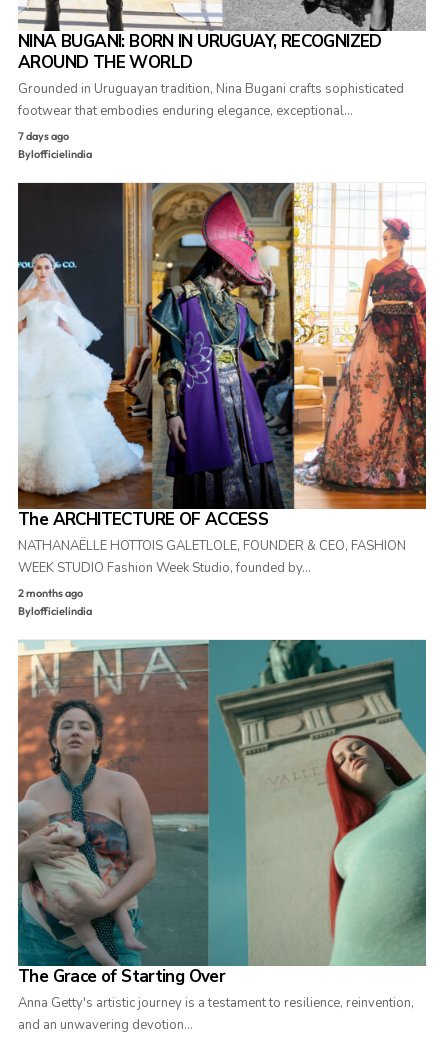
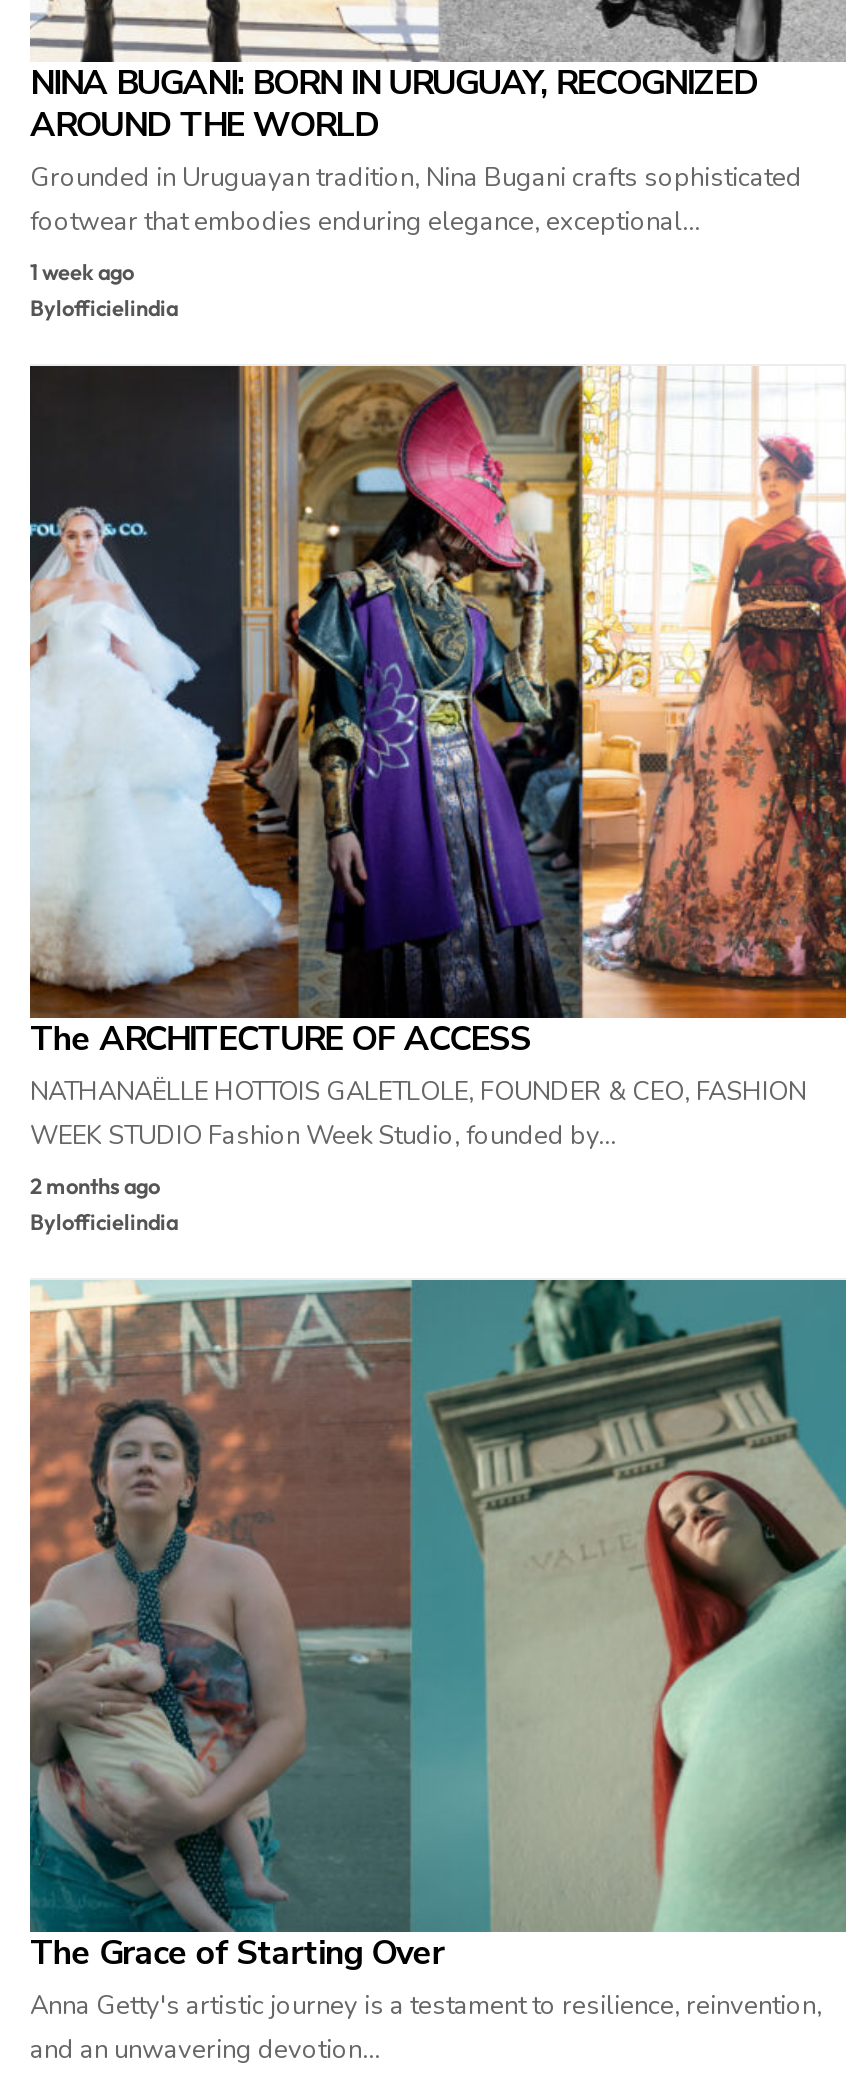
- 7 days ago
+ 1 week ago
